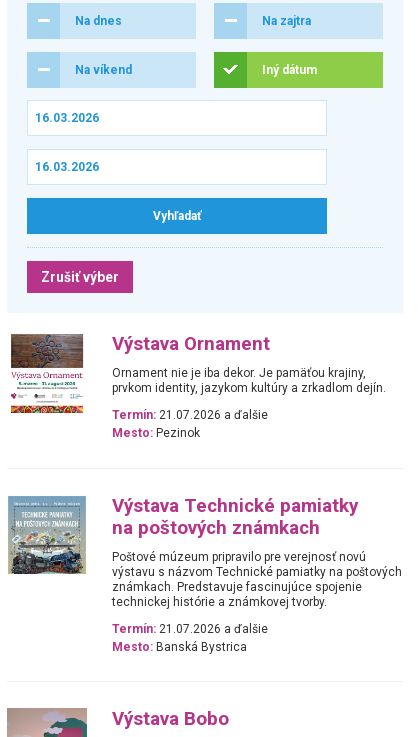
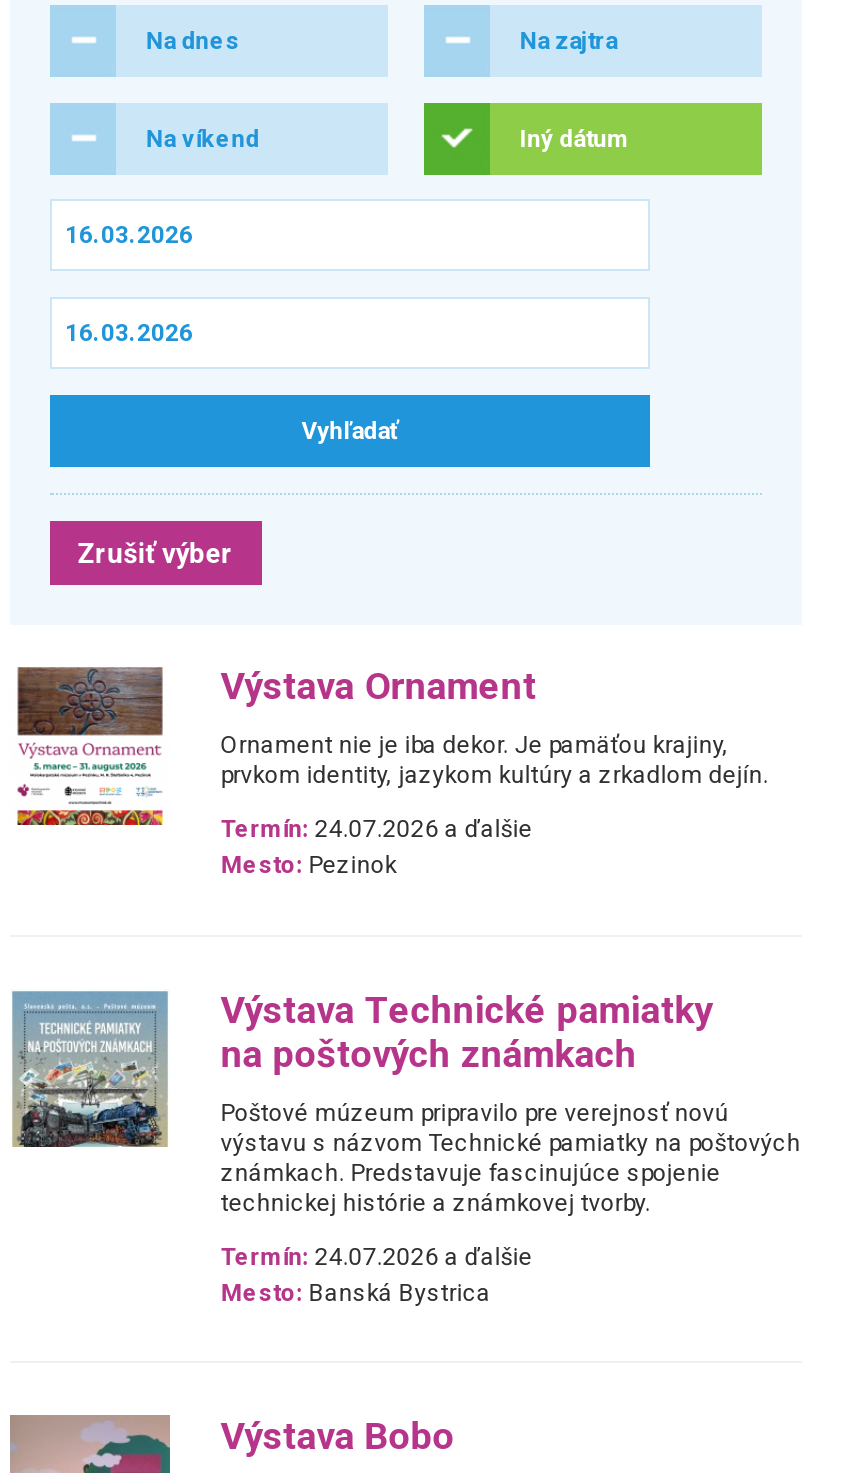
- Termín: 21.07.2026 a ďalšie
+ Termín: 24.07.2026 a ďalšie

- Termín: 21.07.2026 a ďalšie
+ Termín: 24.07.2026 a ďalšie
